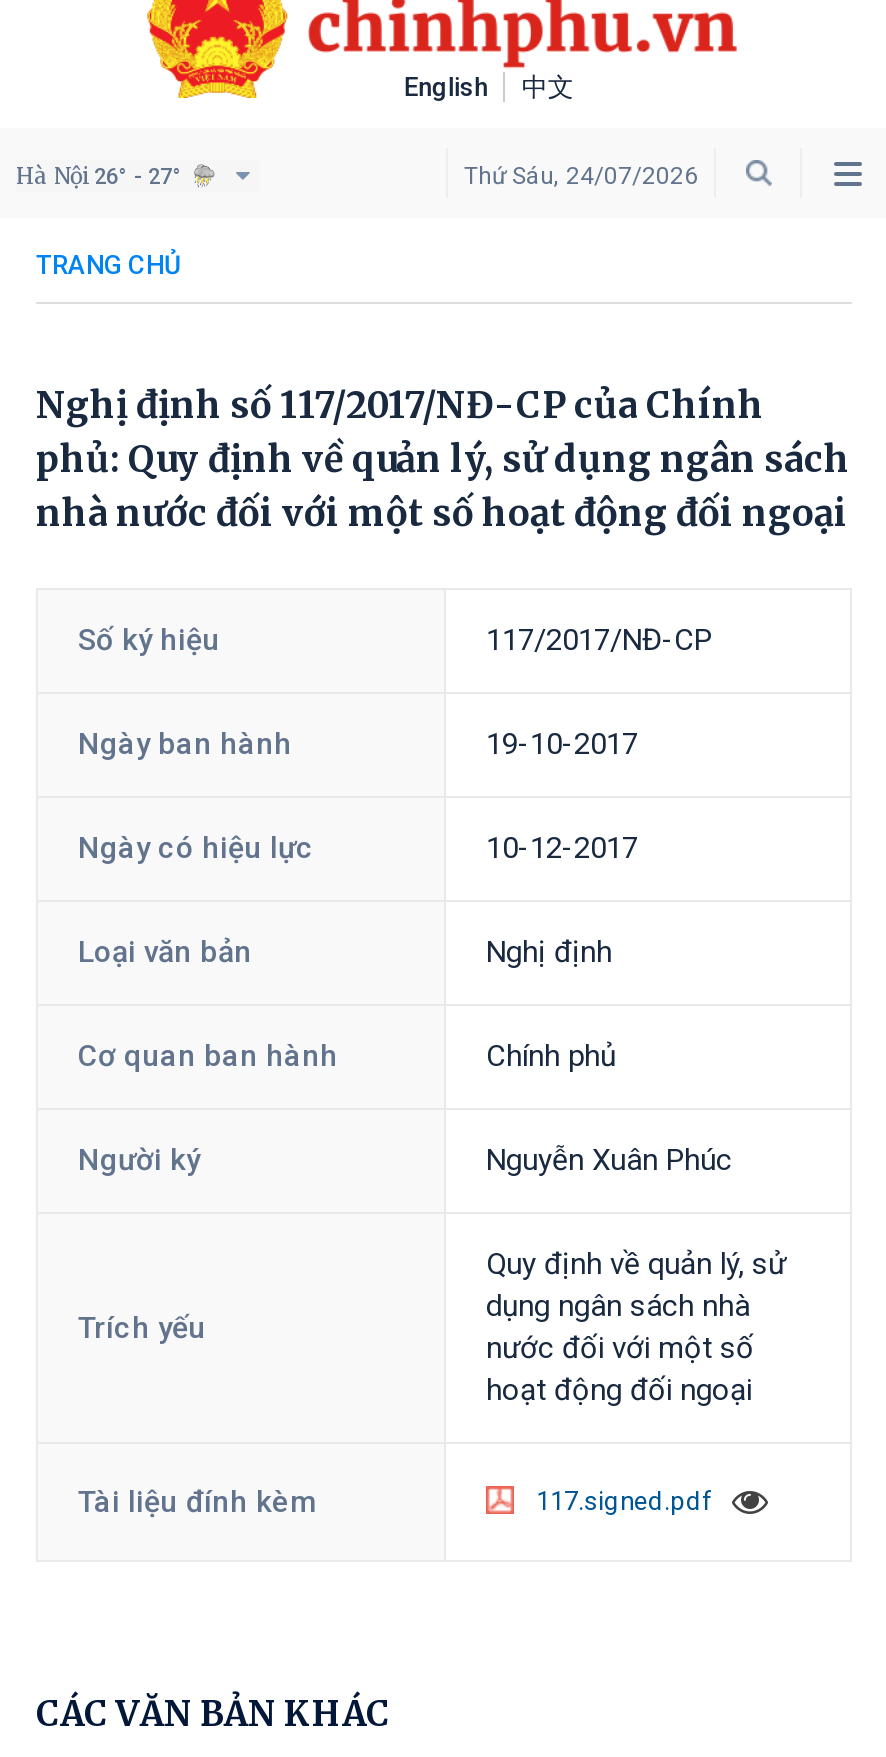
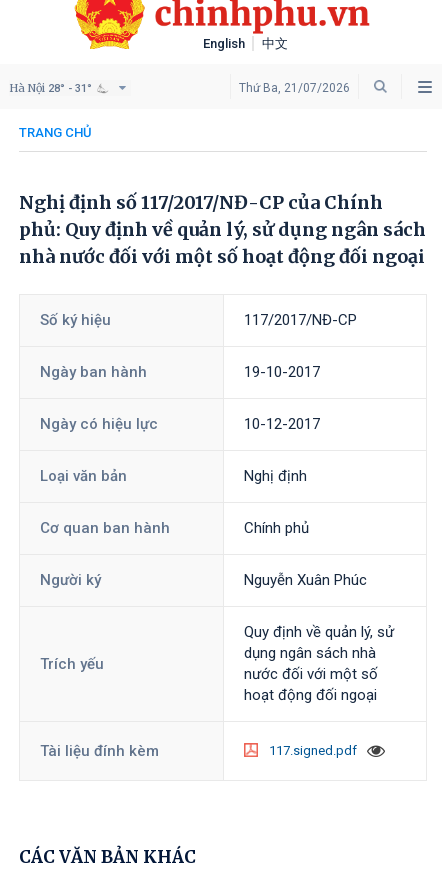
- Hà Nội 26° - 27°
+ Hà Nội 28° - 31°

- Thứ Sáu, 24/07/2026
+ Thứ Ba, 21/07/2026
